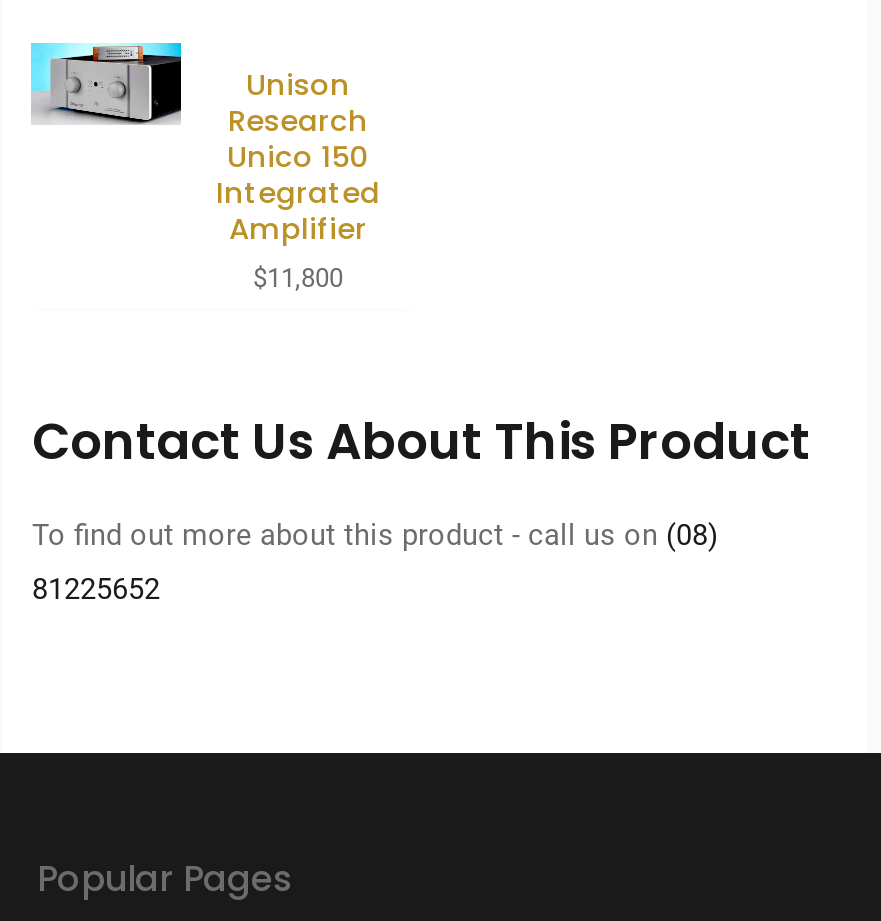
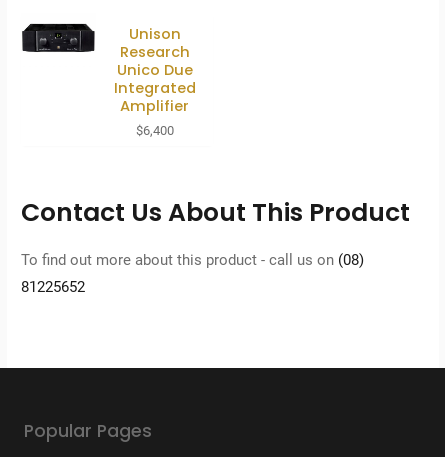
- [image]
- Unico 150
+ [image]
+ Unico Due

- $11,800
+ $6,400
